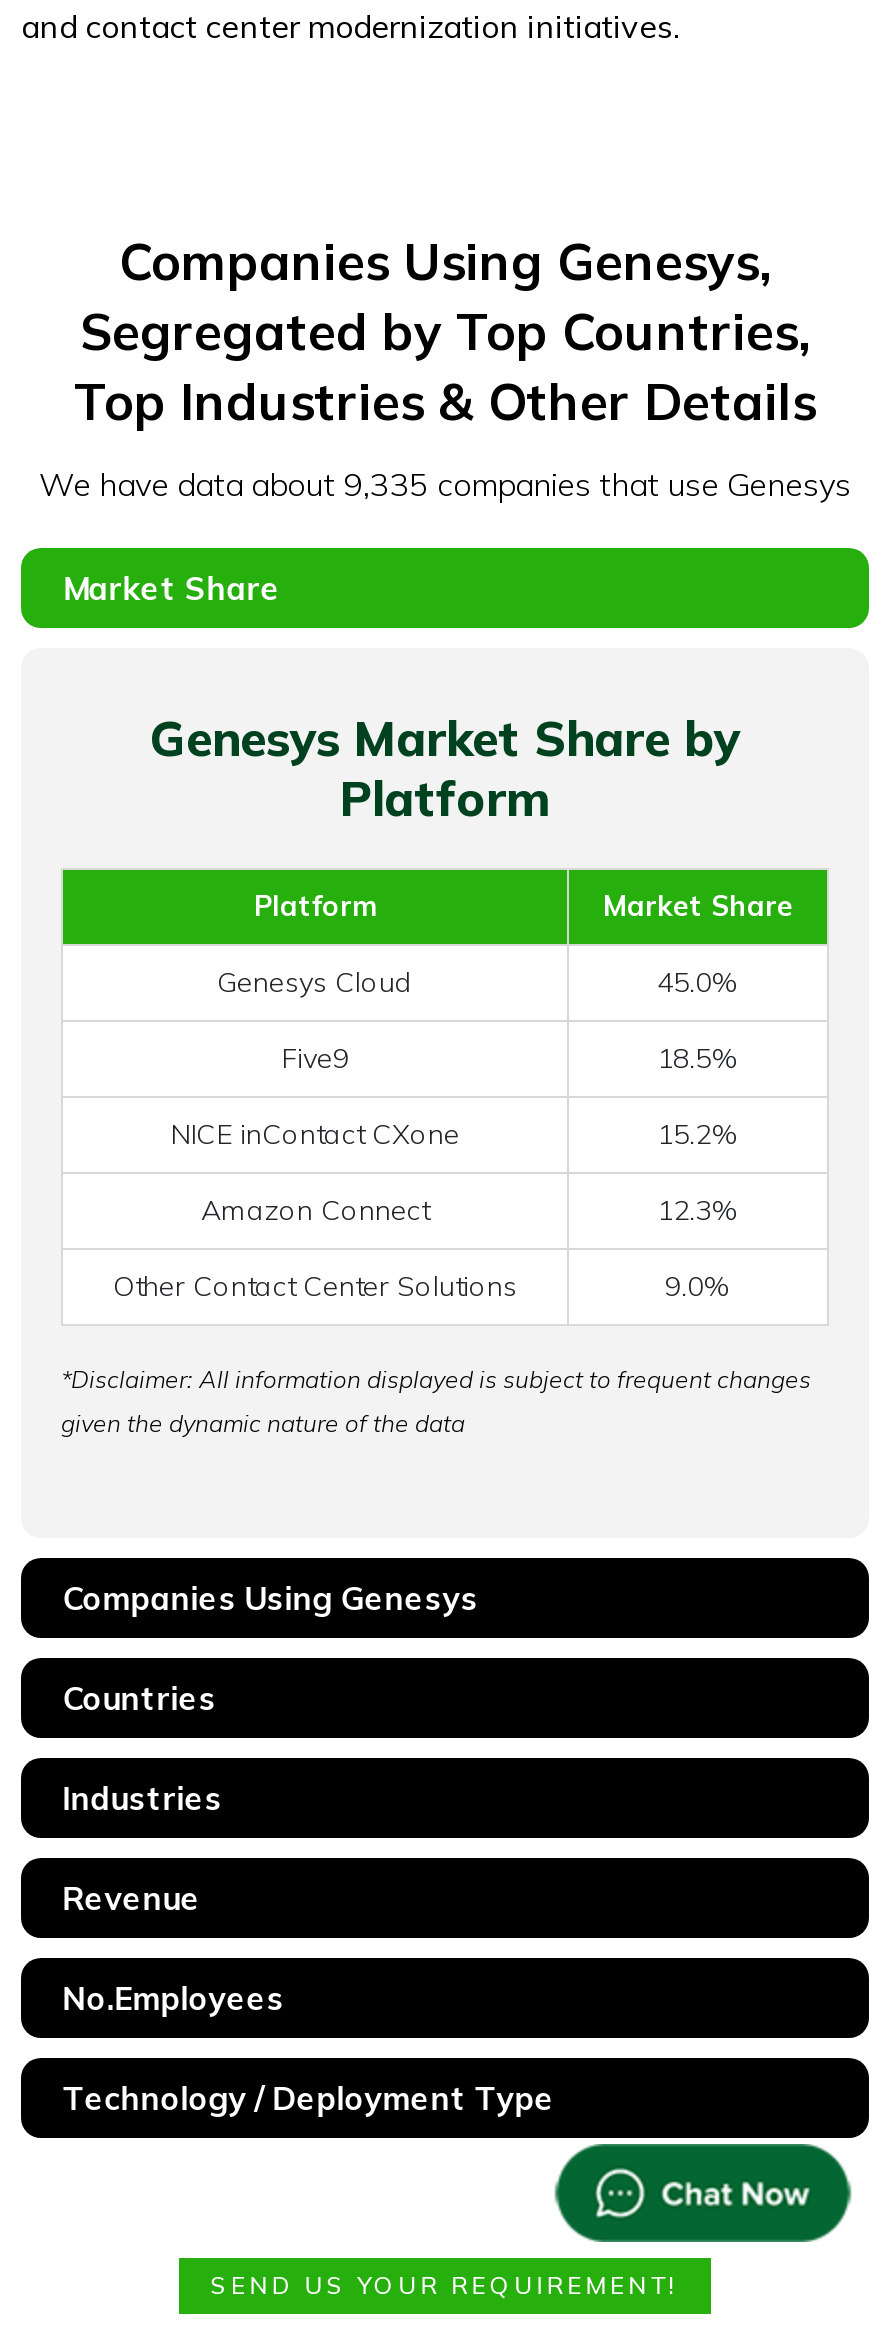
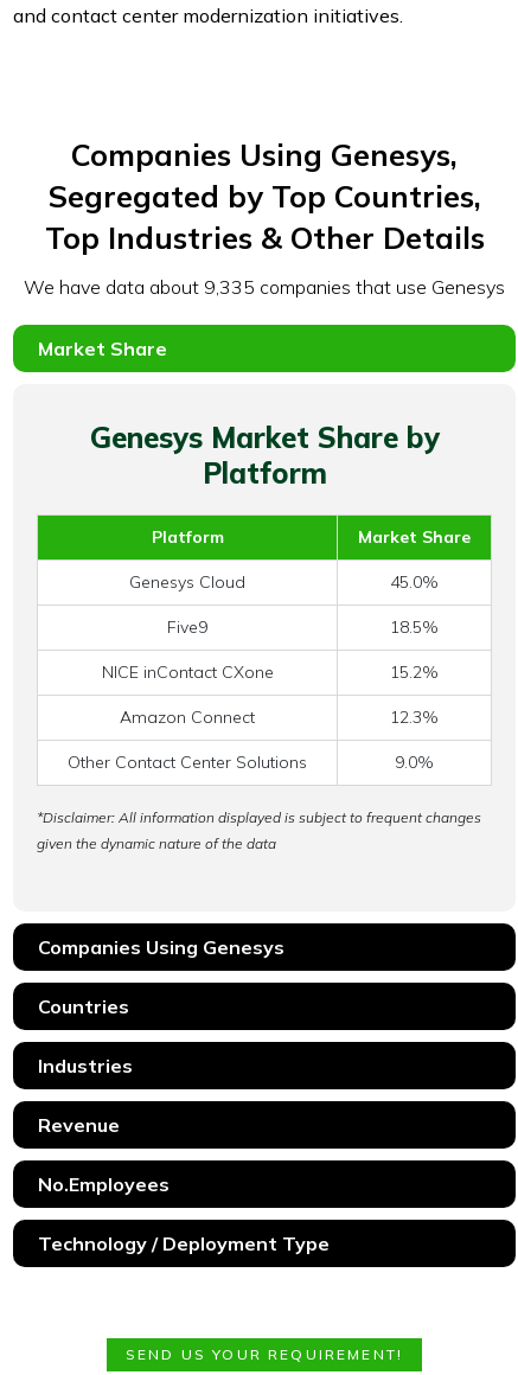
- [image]
